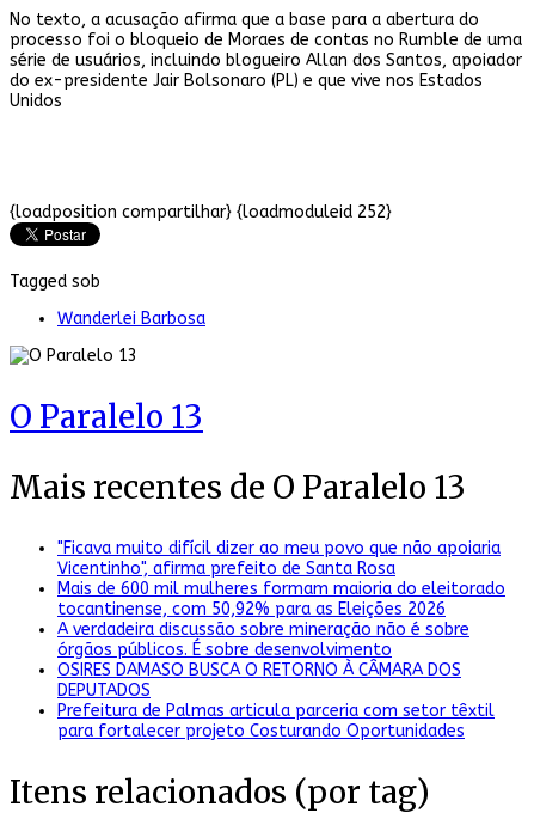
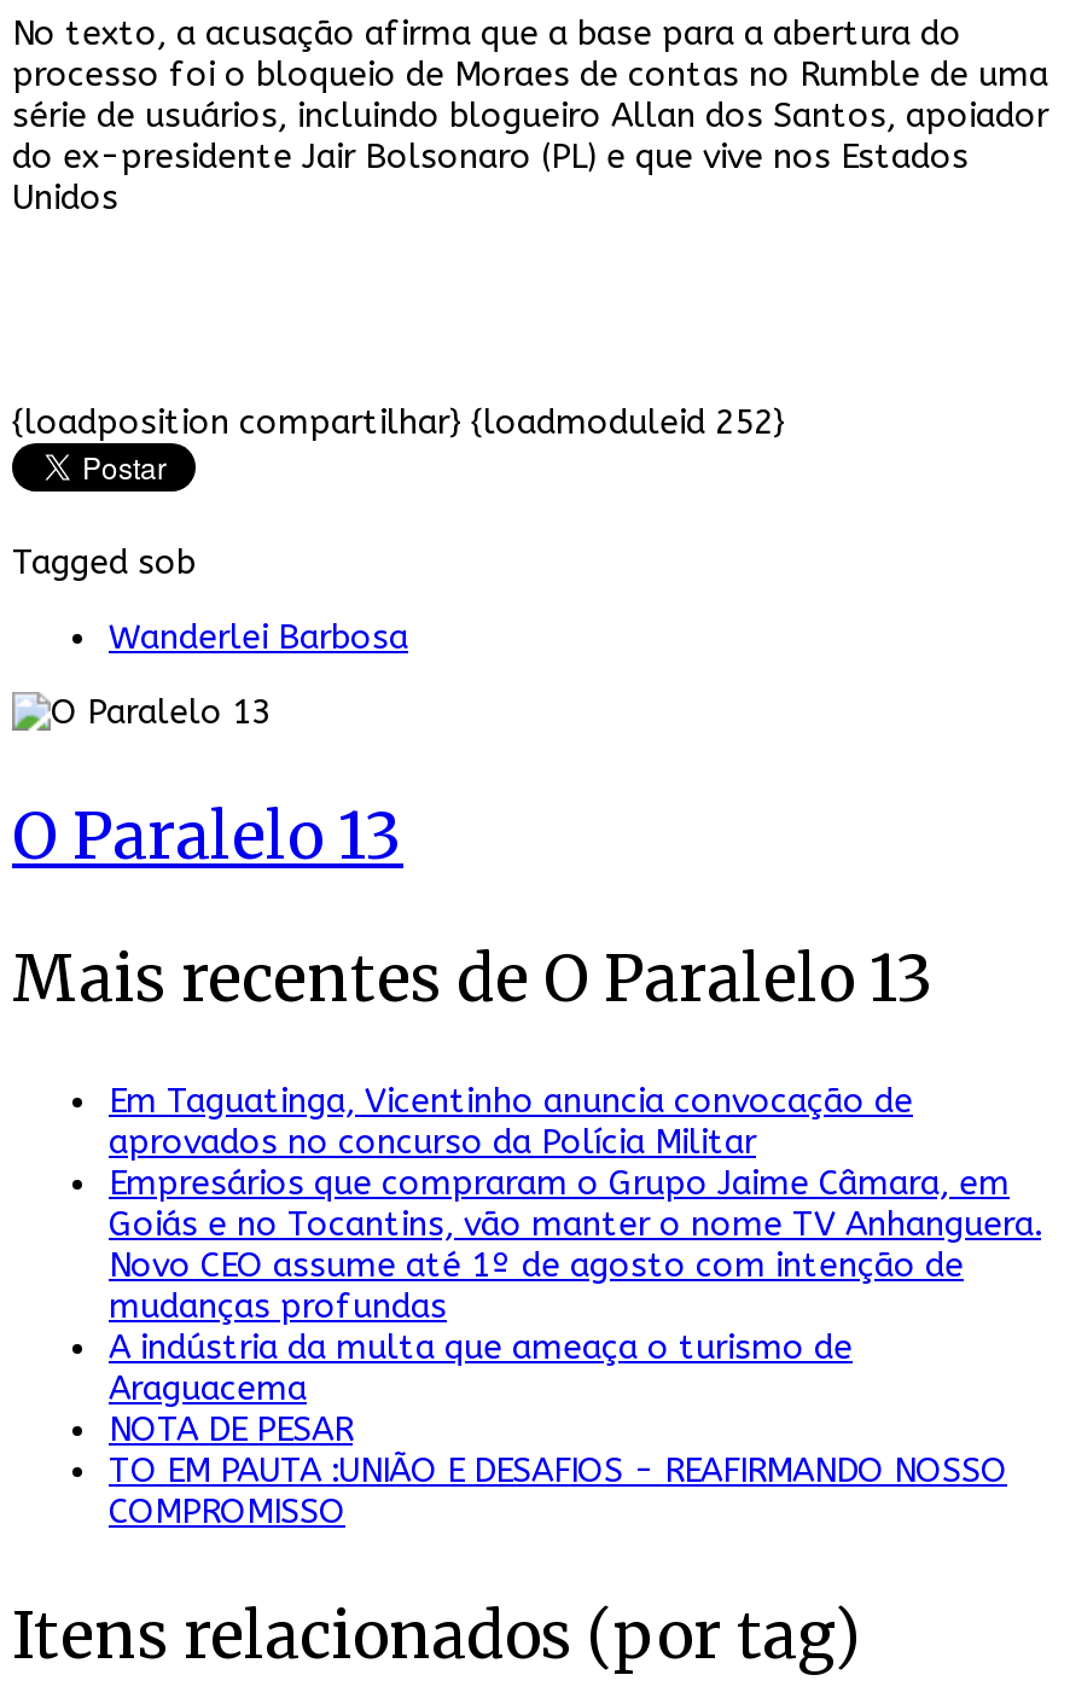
- "Ficava muito difícil dizer ao meu povo que não apoiaria
- Vicentinho", afirma prefeito de Santa Rosa
- Mais de 600 mil mulheres formam maioria do eleitorado
- tocantinense, com 50,92% para as Eleições 2026
- A verdadeira discussão sobre mineração não é sobre
- órgãos públicos. É sobre desenvolvimento
- OSIRES DAMASO BUSCA O RETORNO À CÂMARA DOS
- DEPUTADOS
- Prefeitura de Palmas articula parceria com setor têxtil
- para fortalecer projeto Costurando Oportunidades
+ Em Taguatinga, Vicentinho anuncia convocação de
+ aprovados no concurso da Polícia Militar
+ Empresários que compraram o Grupo Jaime Câmara, em
+ Goiás e no Tocantins, vão manter o nome TV Anhanguera.
+ Novo CEO assume até 1º de agosto com intenção de
+ mudanças profundas
+ A indústria da multa que ameaça o turismo de
+ Araguacema
+ NOTA DE PESAR
+ TO EM PAUTA :UNIÃO E DESAFIOS - REAFIRMANDO NOSSO
+ COMPROMISSO
